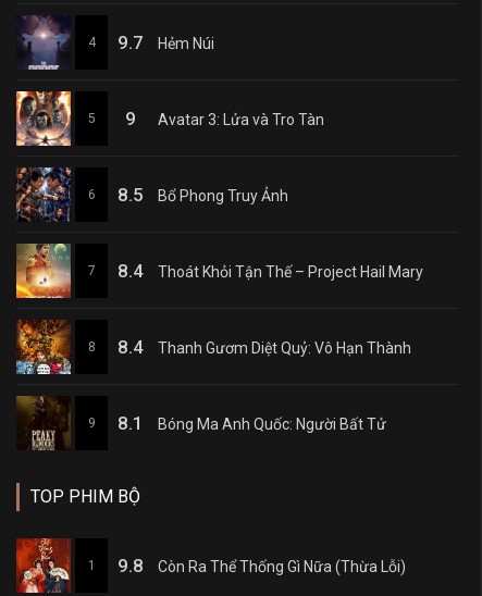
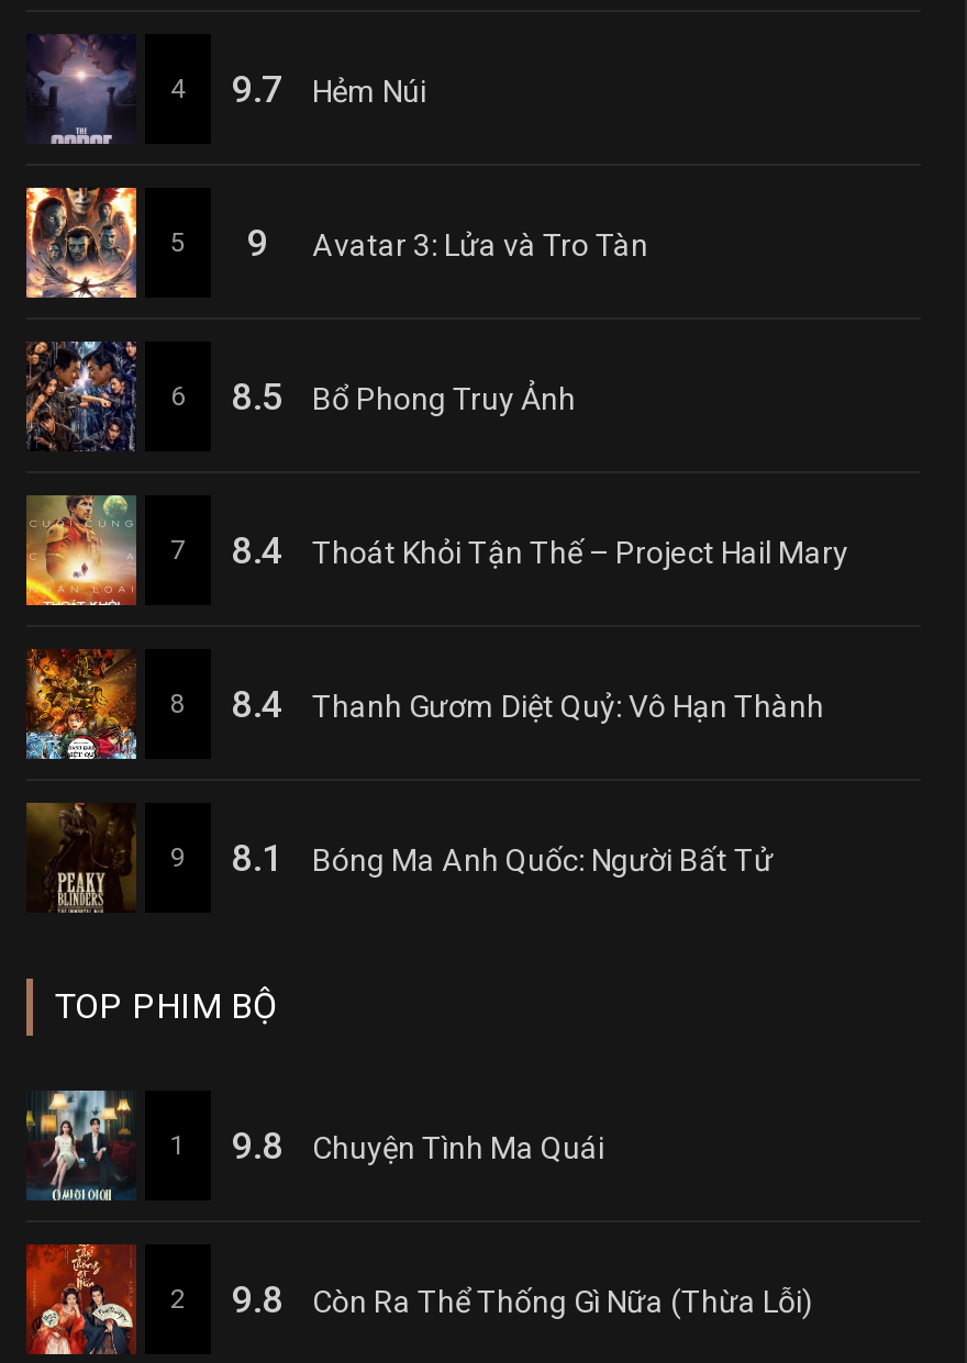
+ [image]

+ 2
+ 9.8

+ Chuyện Tình Ma Quái
